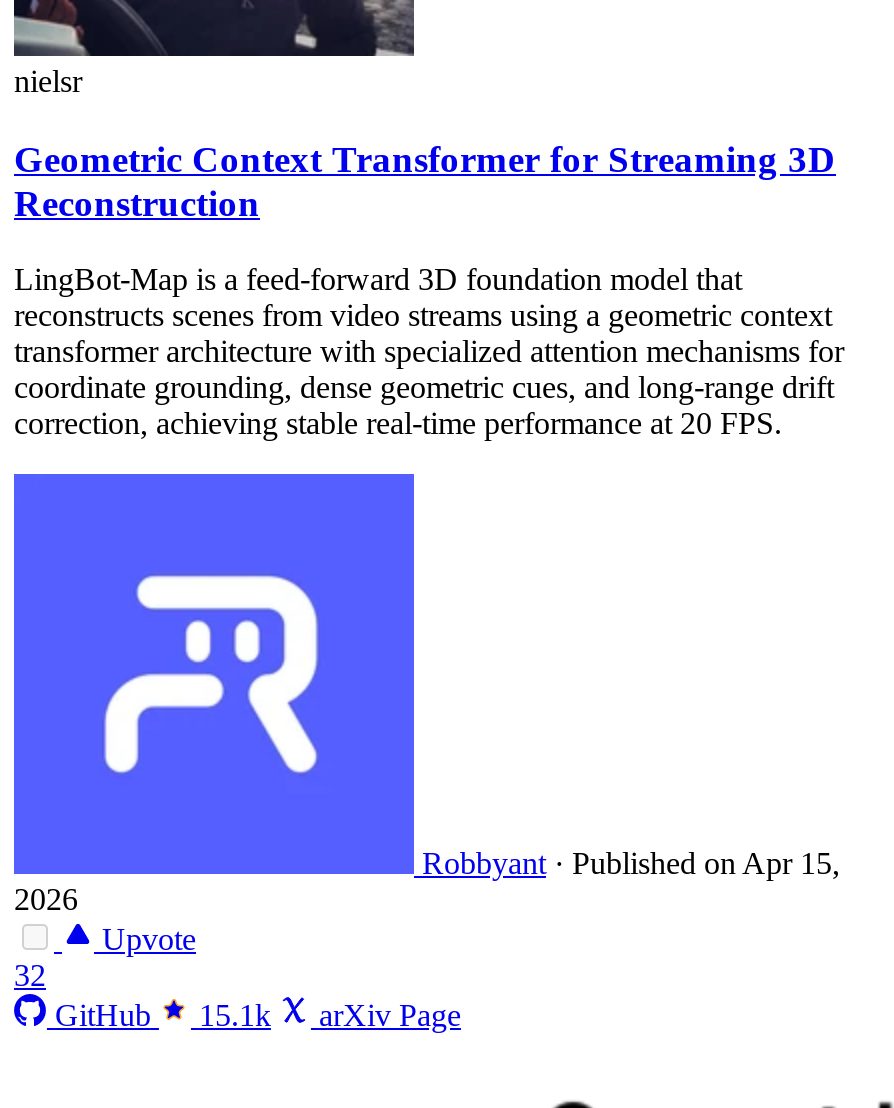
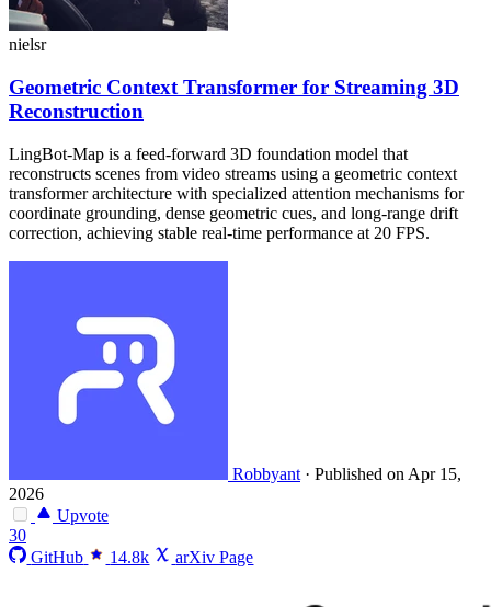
- 32
+ 30

- GitHub 15.1k arXiv Page
+ GitHub 14.8k arXiv Page
